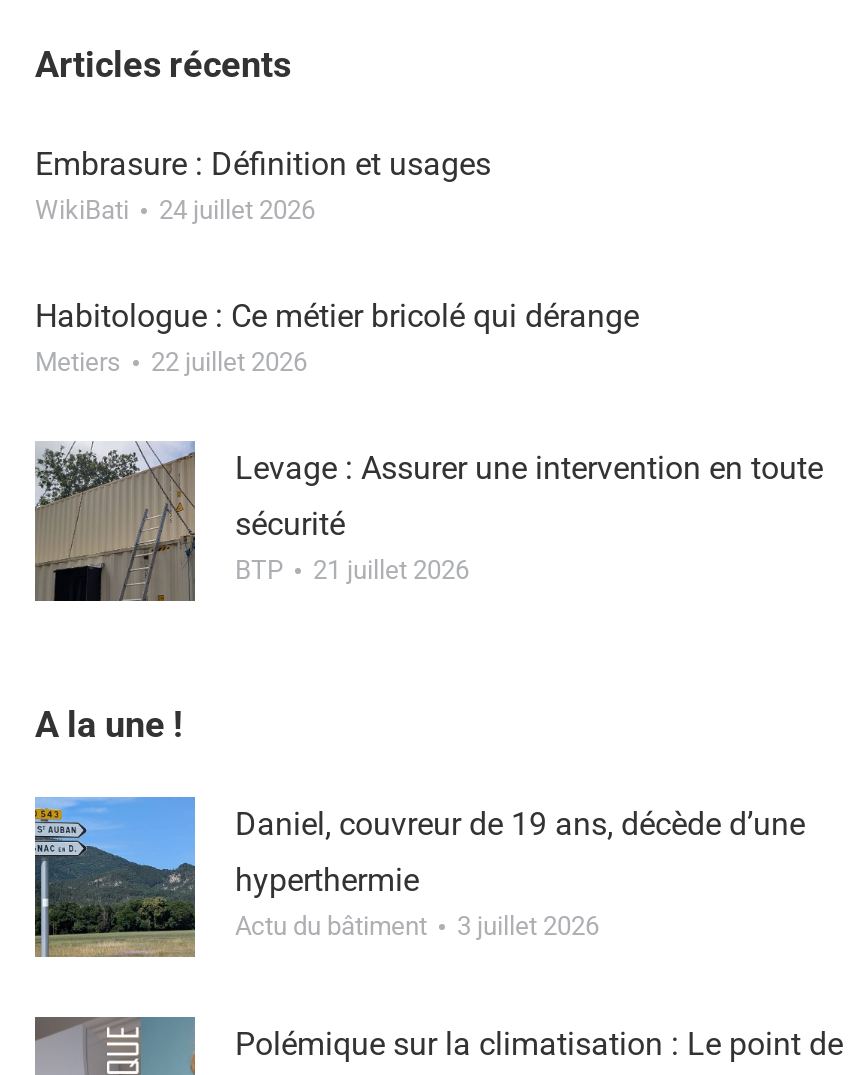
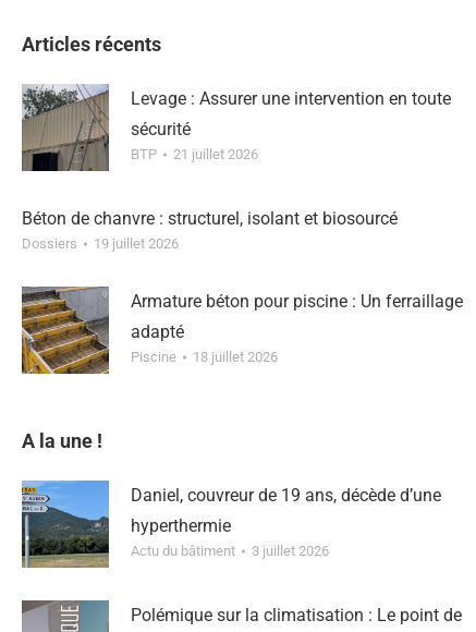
- Embrasure : Définition et usages
- WikiBati
- 24 juillet 2026
- Habitologue : Ce métier bricolé qui dérange
- Metiers
- 22 juillet 2026

moved up: [image] | Levage : Assurer une intervention en toute | sécurité | BTP | 21 juillet 2026

+ [image]
+ Béton de chanvre : structurel, isolant et biosourcé
+ Dossiers
+ 19 juillet 2026
+ Armature béton pour piscine : Un ferraillage
+ adapté
+ Piscine
+ 18 juillet 2026
